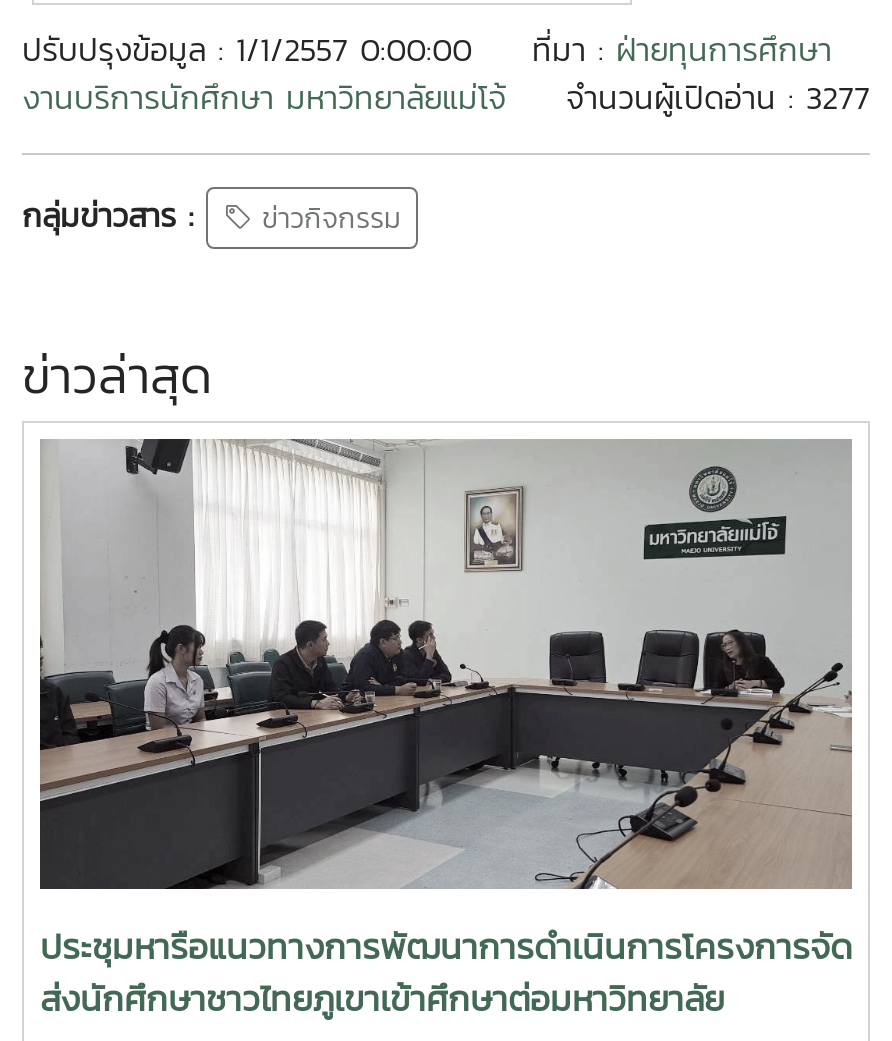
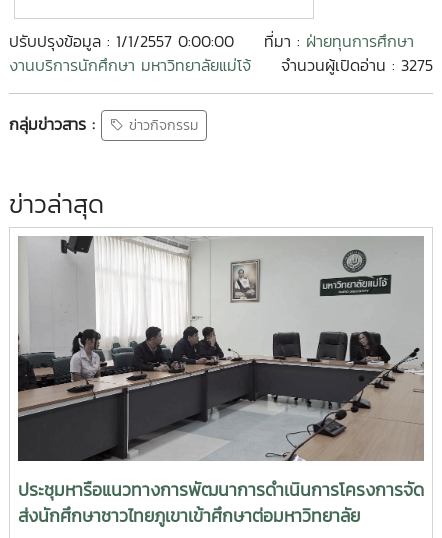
- จำนวนผู้เปิดอ่าน : 3277
+ จำนวนผู้เปิดอ่าน : 3275
